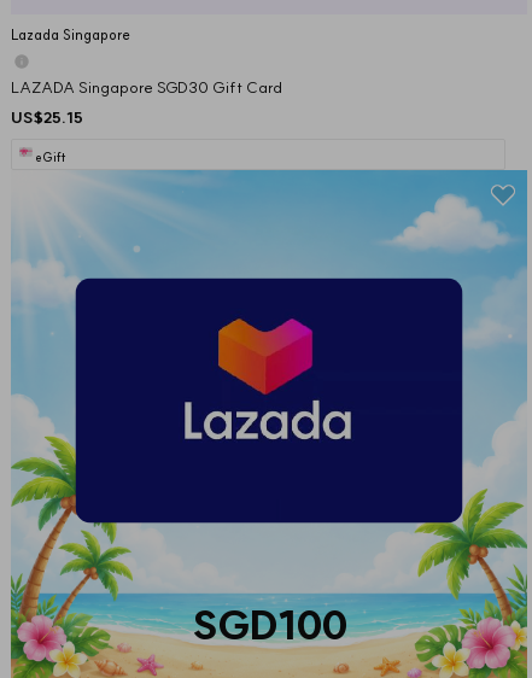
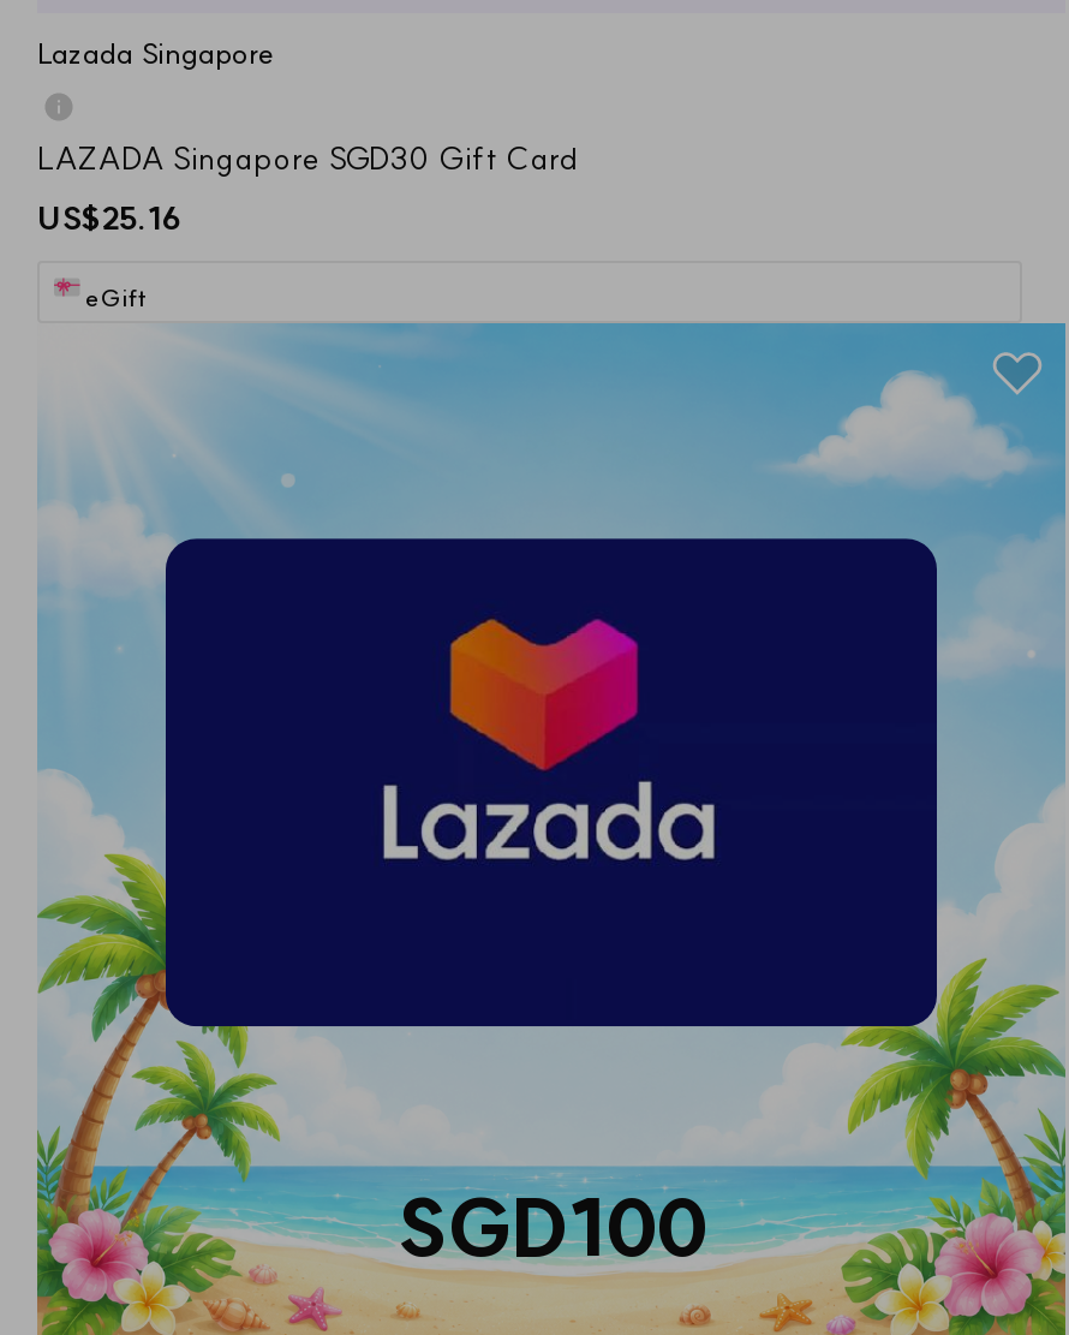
- US$25.15
+ US$25.16
